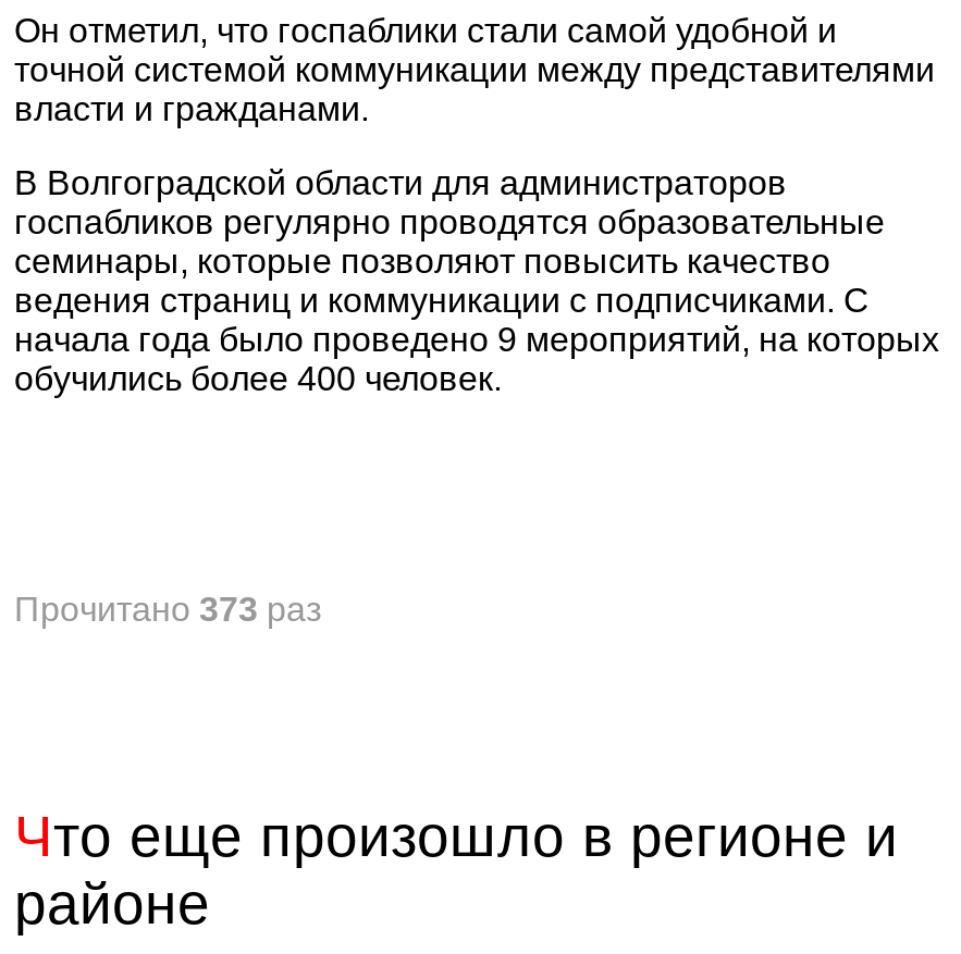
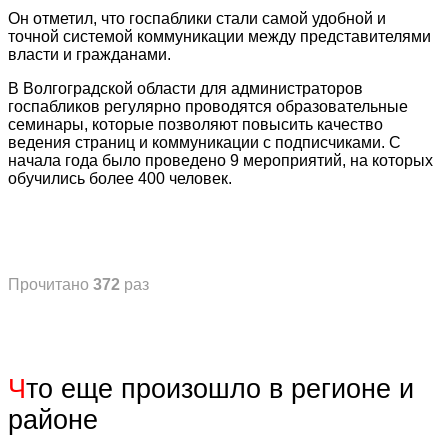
- Прочитано 373 раз
+ Прочитано 372 раз
